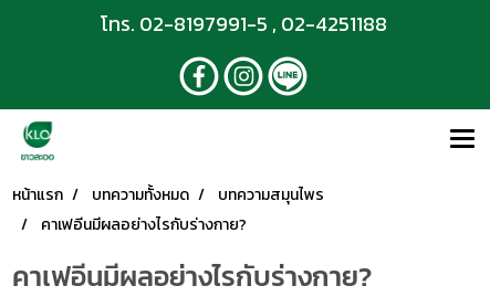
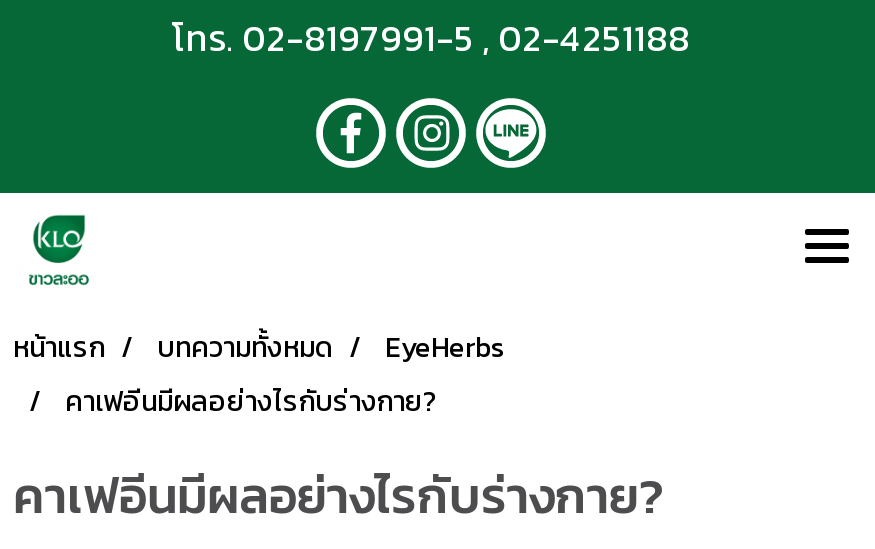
- บทความสมุนไพร
+ EyeHerbs
